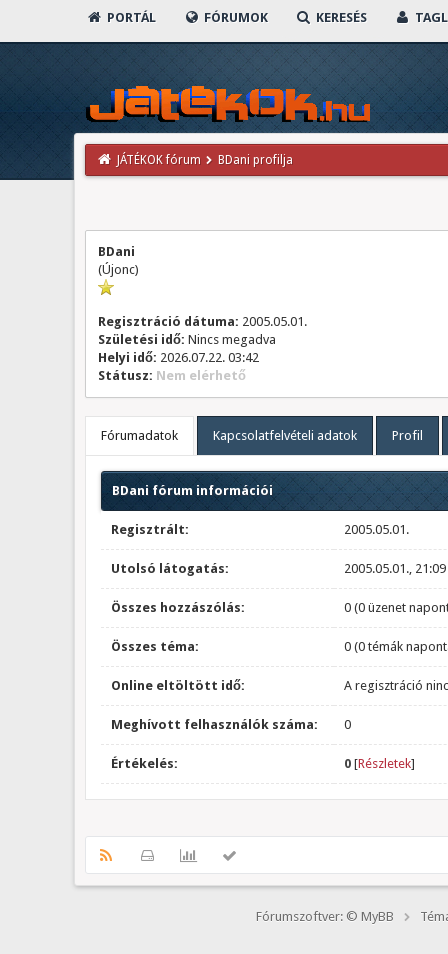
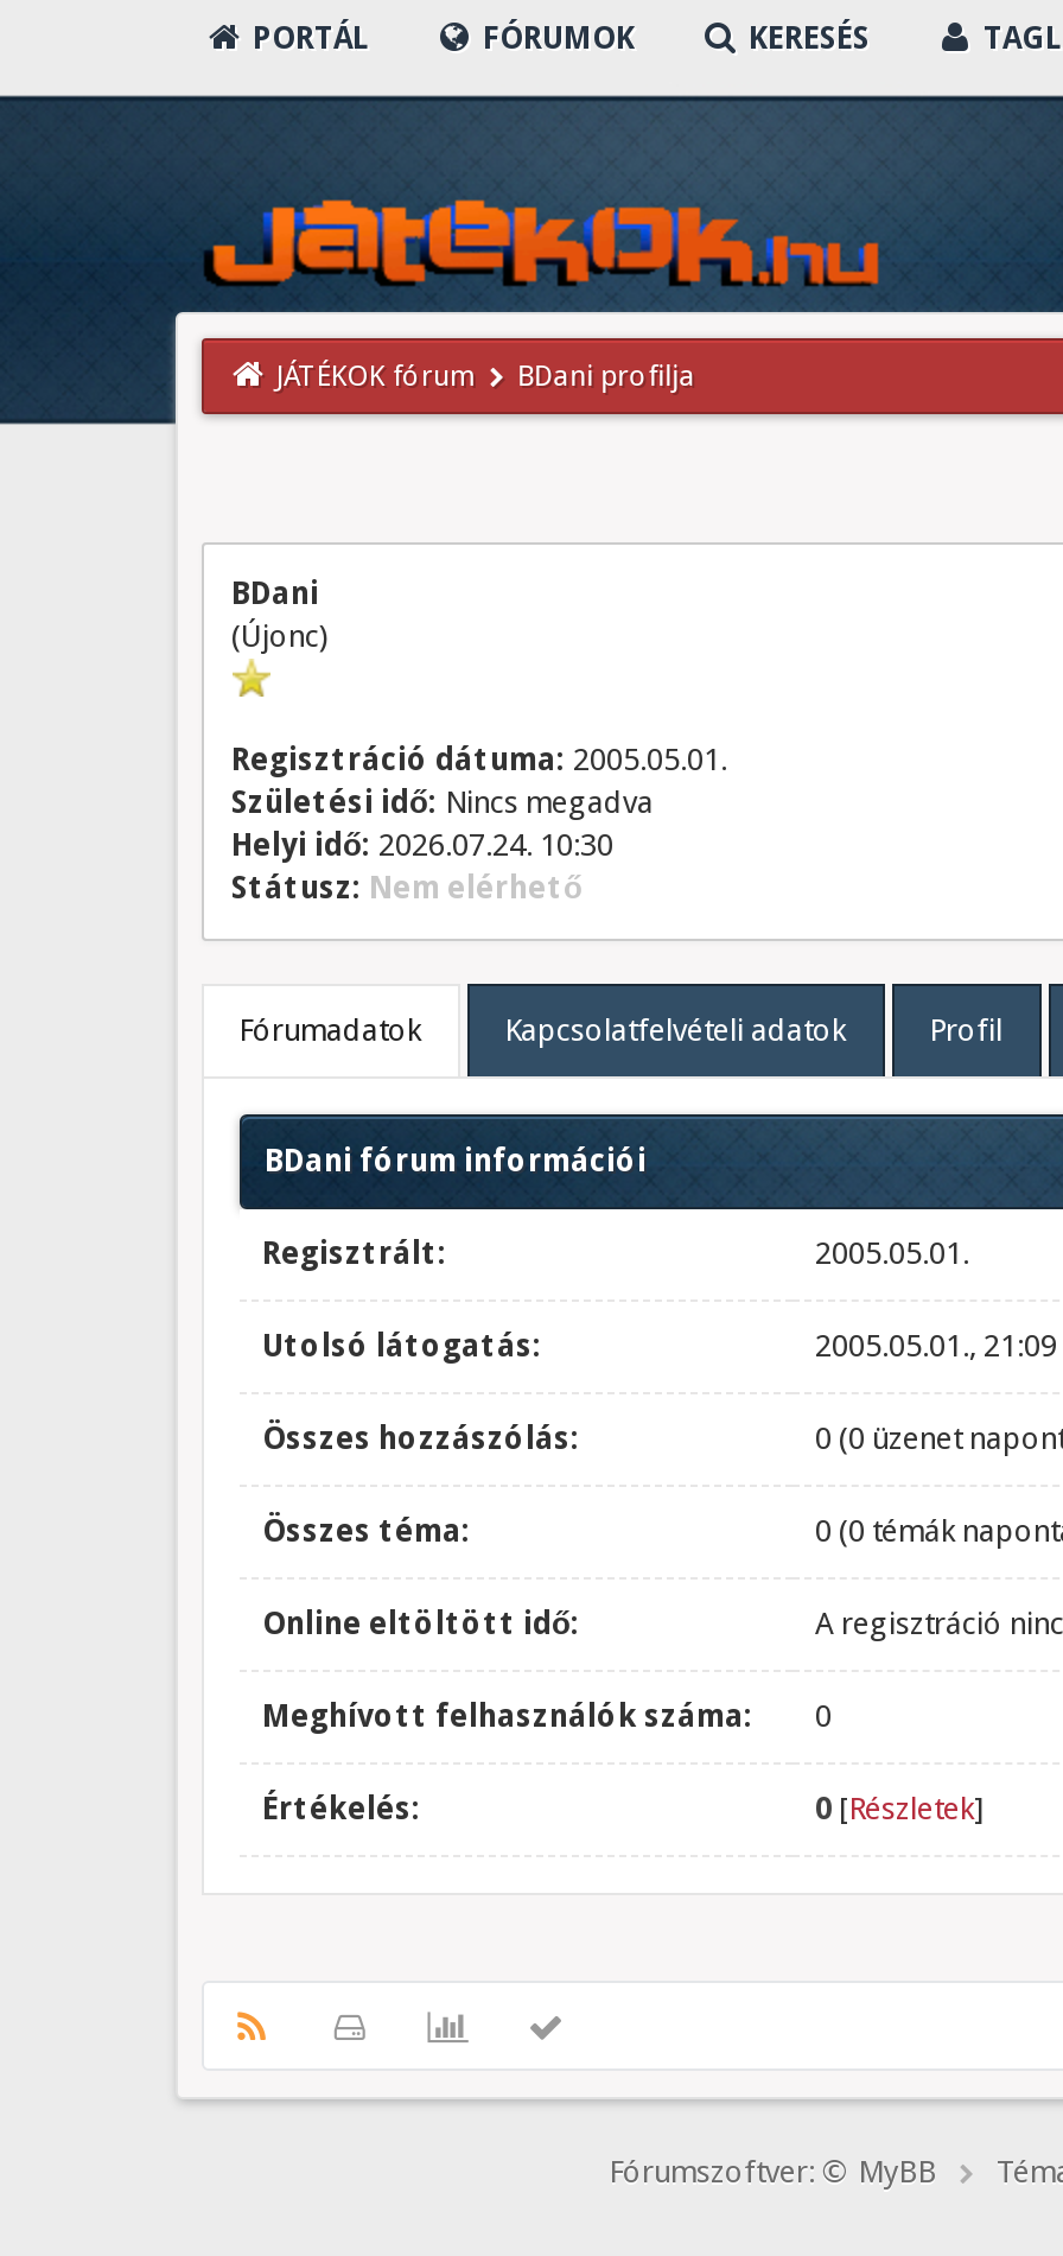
- Helyi idő: 2026.07.22. 03:42
+ Helyi idő: 2026.07.24. 10:30
